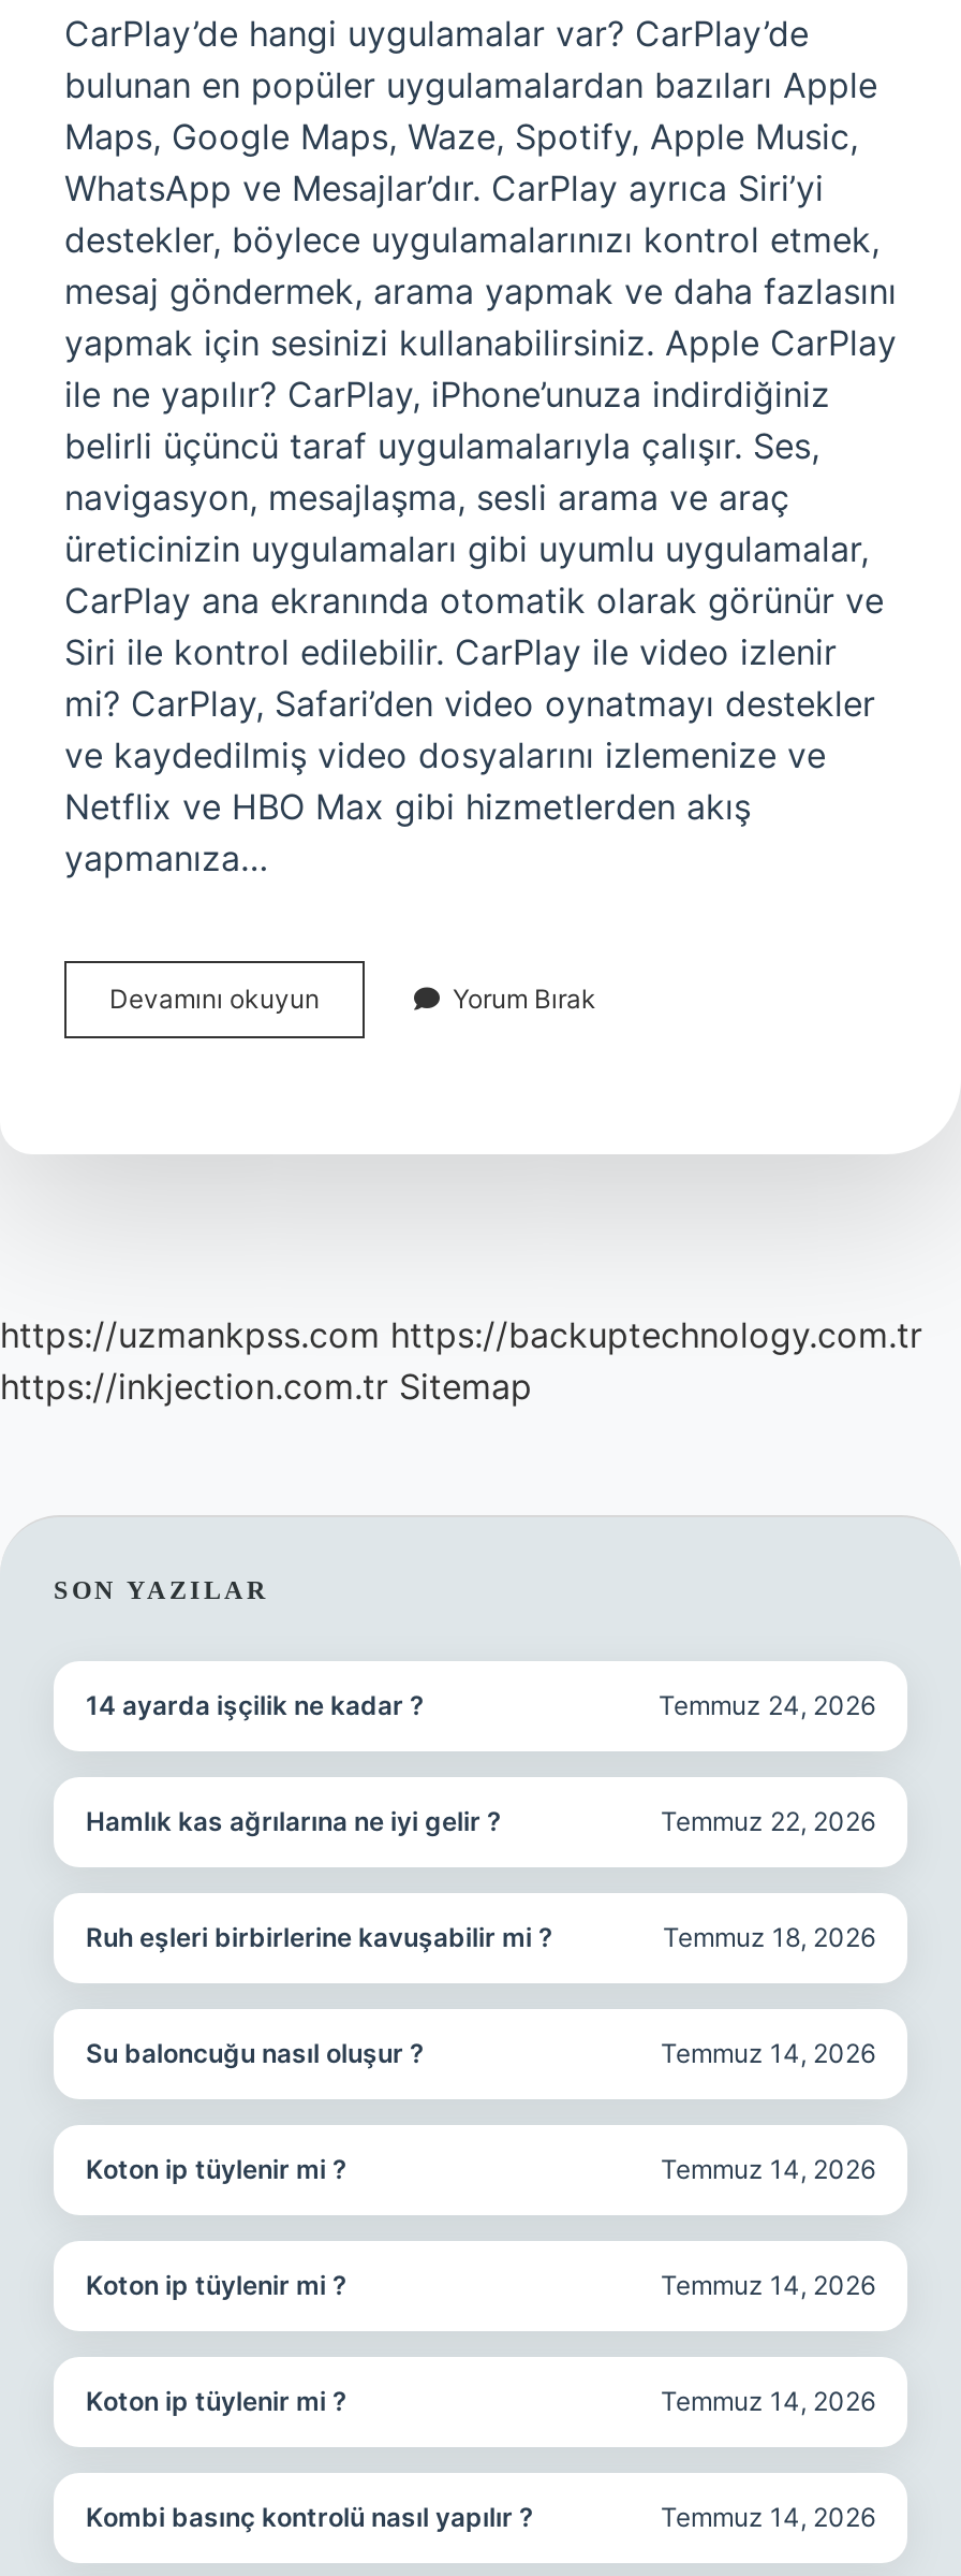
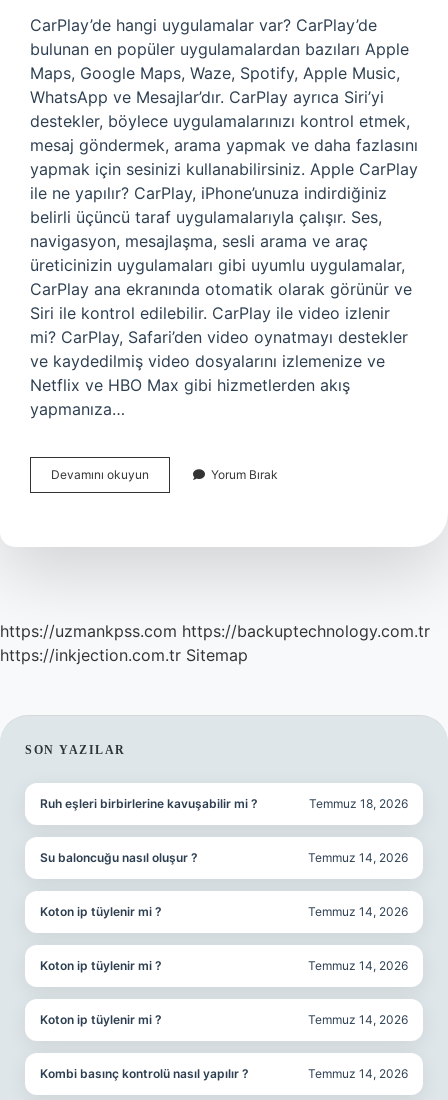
- 14 ayarda işçilik ne kadar ?
- Temmuz 24, 2026

- Hamlık kas ağrılarına ne iyi gelir ?
- Temmuz 22, 2026
